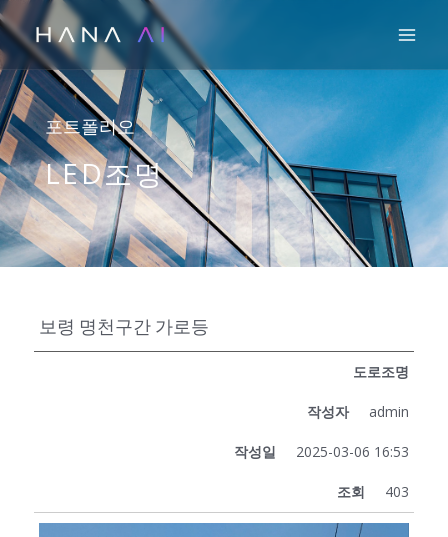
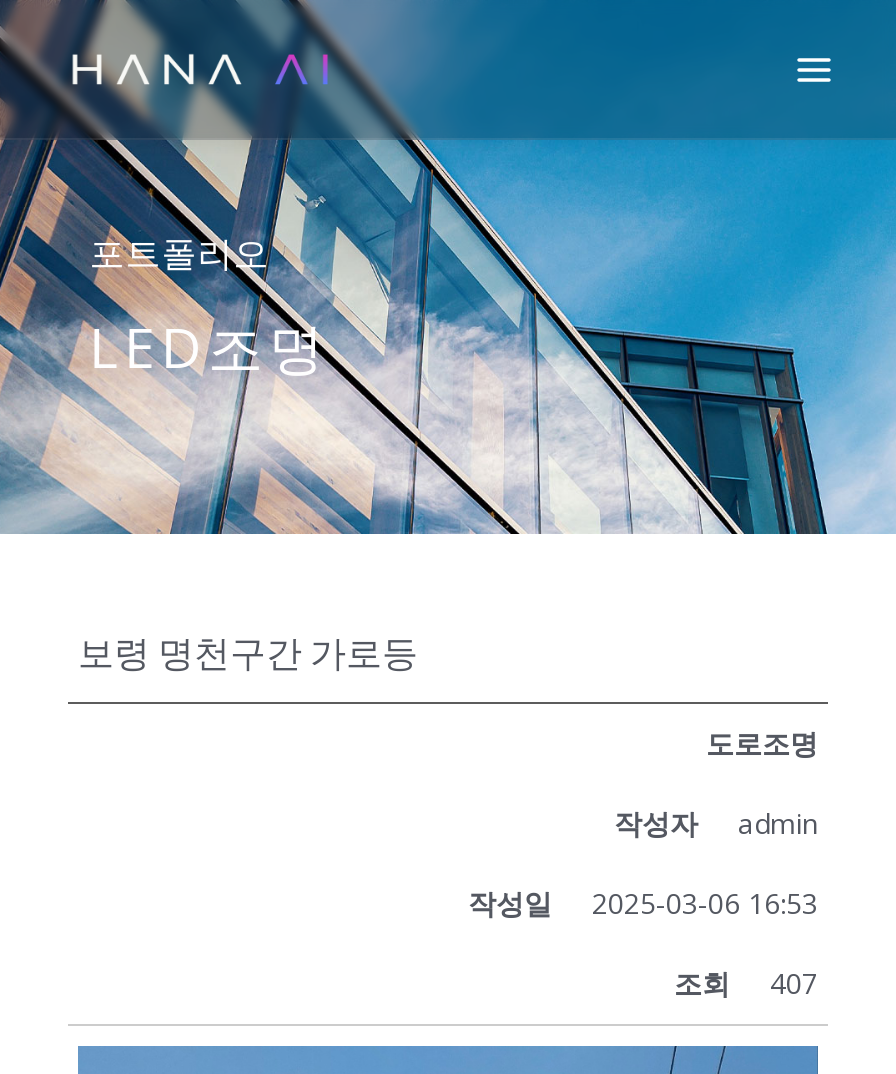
- 조회 403
+ 조회 407
